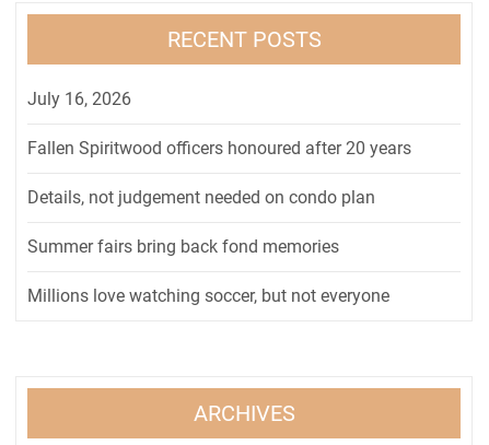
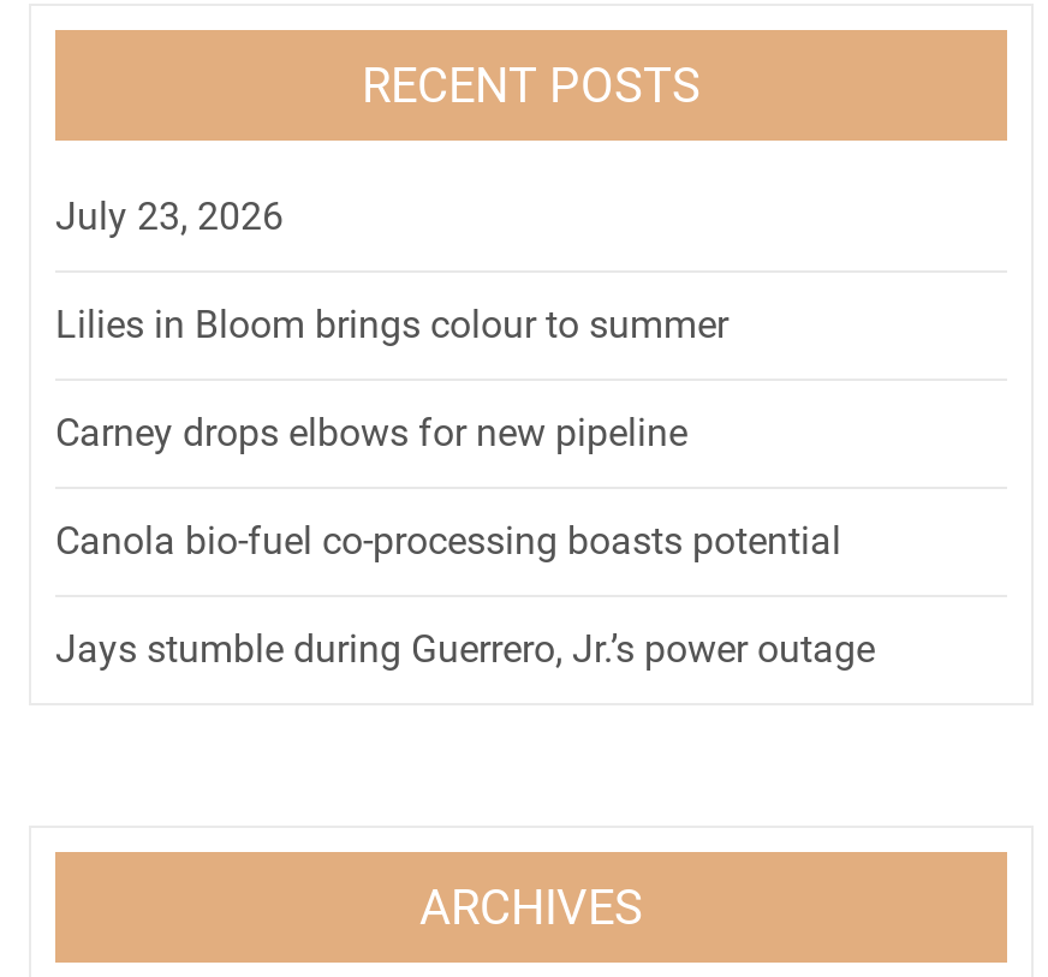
- July 16, 2026
+ July 23, 2026

- Fallen Spiritwood officers honoured after 20 years
+ Lilies in Bloom brings colour to summer

- Details, not judgement needed on condo plan
+ Carney drops elbows for new pipeline

- Summer fairs bring back fond memories
+ Canola bio-fuel co-processing boasts potential

- Millions love watching soccer, but not everyone
+ Jays stumble during Guerrero, Jr.’s power outage
